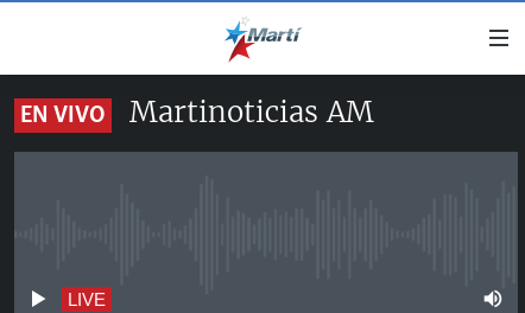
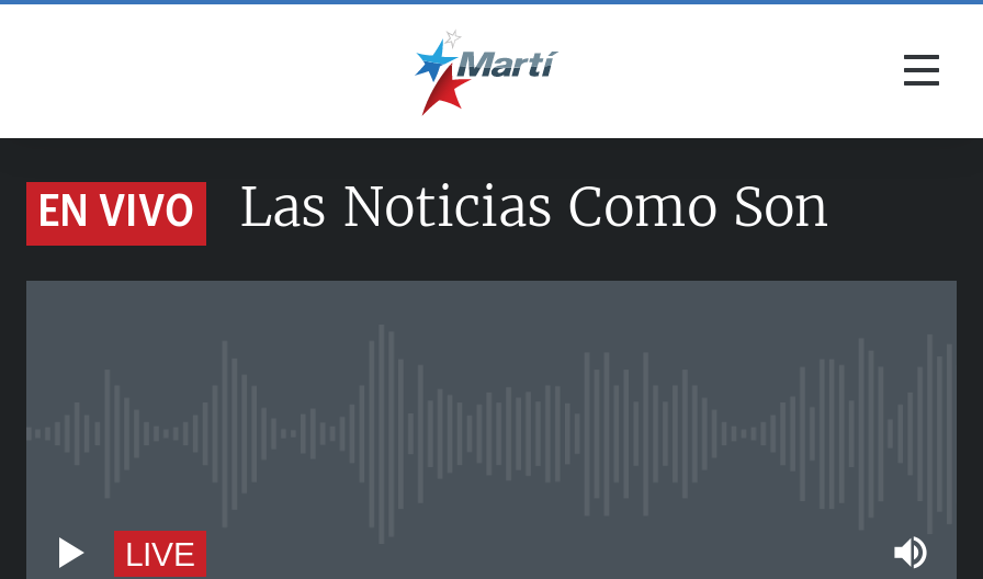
- Martinoticias AM
+ Las Noticias Como Son
